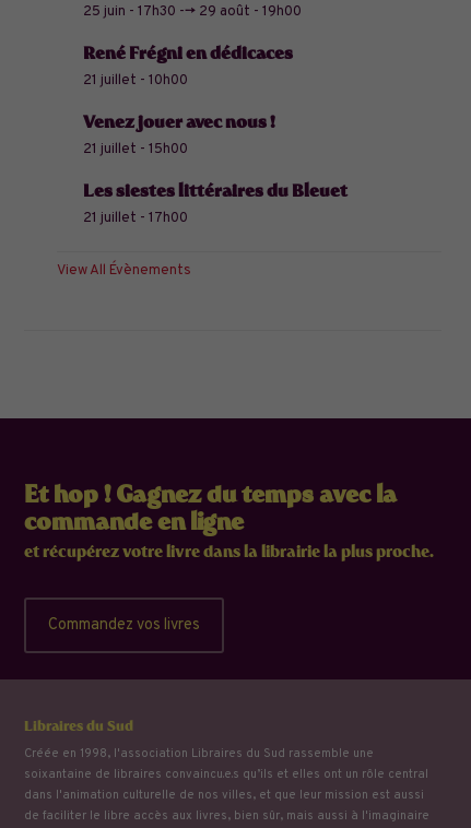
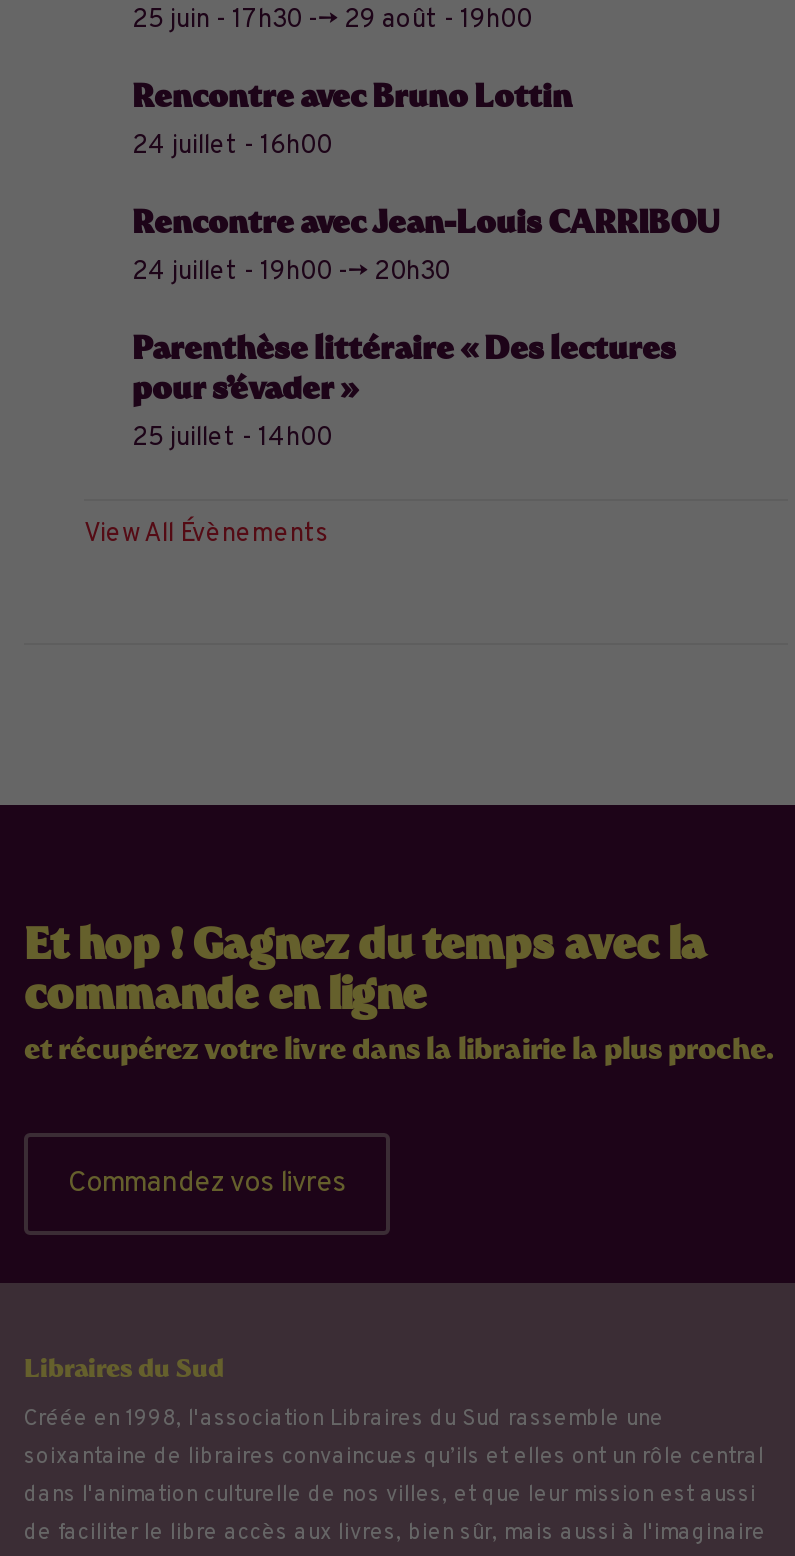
- René Frégni en dédicaces
- 21 juillet - 10h00
+ Rencontre avec Bruno Lottin
+ 24 juillet - 16h00

- Venez jouer avec nous !
- 21 juillet - 15h00
+ Rencontre avec Jean-Louis CARRIBOU
+ 24 juillet - 19h00 --> 20h30

- Les siestes littéraires du Bleuet
- 21 juillet - 17h00
+ Parenthèse littéraire « Des lectures
+ pour s’évader »
+ 25 juillet - 14h00
